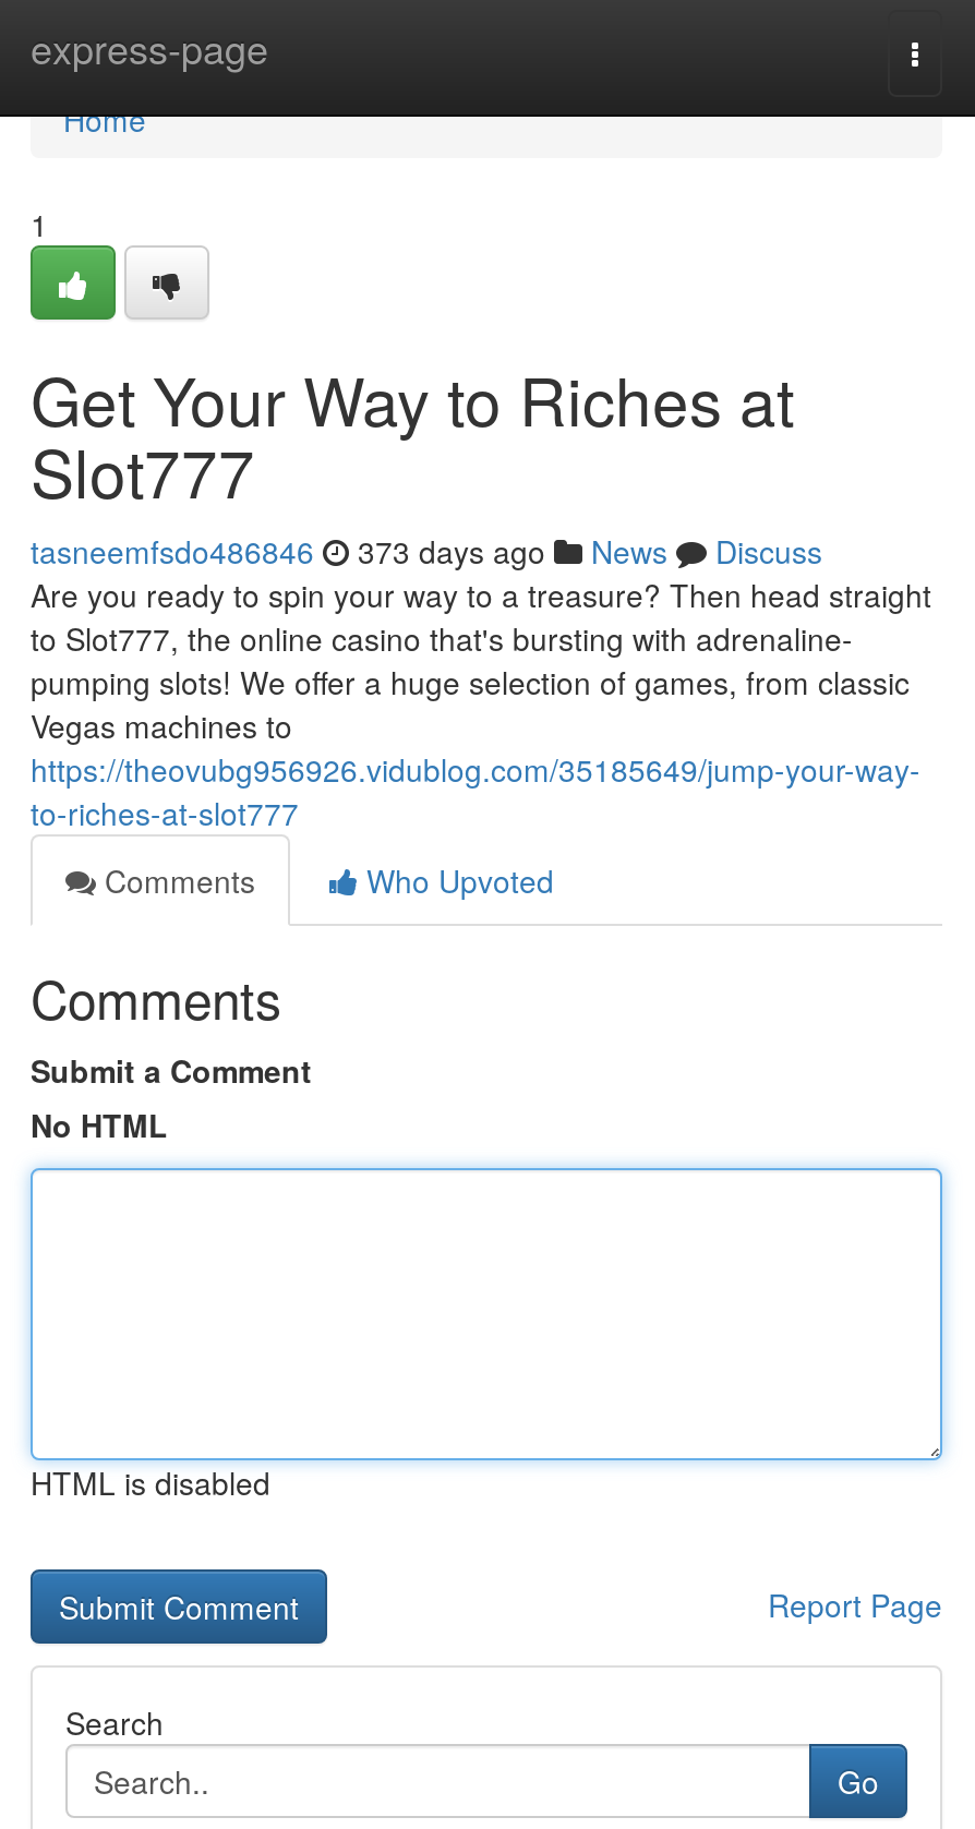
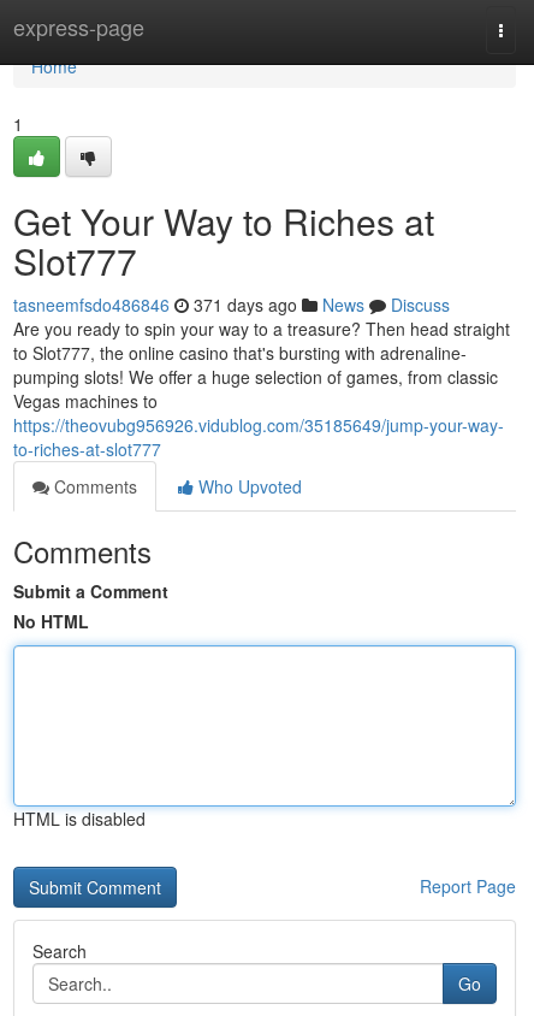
- tasneemfsdo486846 373 days ago News Discuss
+ tasneemfsdo486846 371 days ago News Discuss
